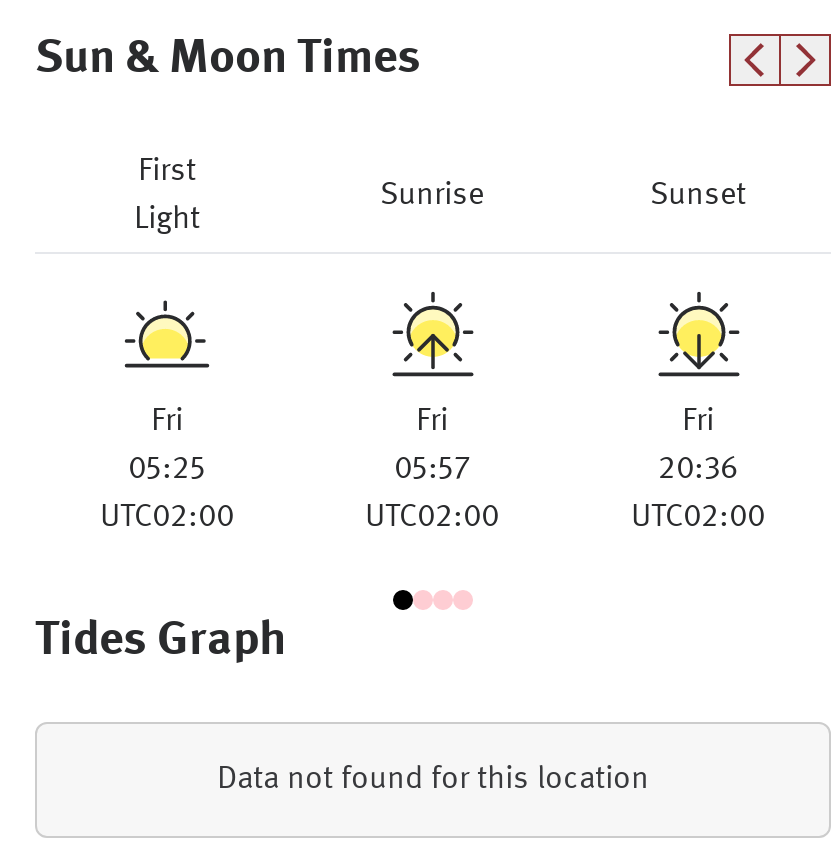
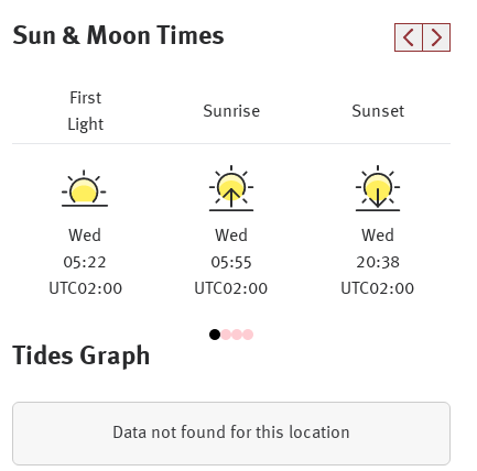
- Fri
+ Wed

- Fri
+ Wed

- Fri
+ Wed

- 05:25
+ 05:22

- 05:57
+ 05:55

- 20:36
+ 20:38
